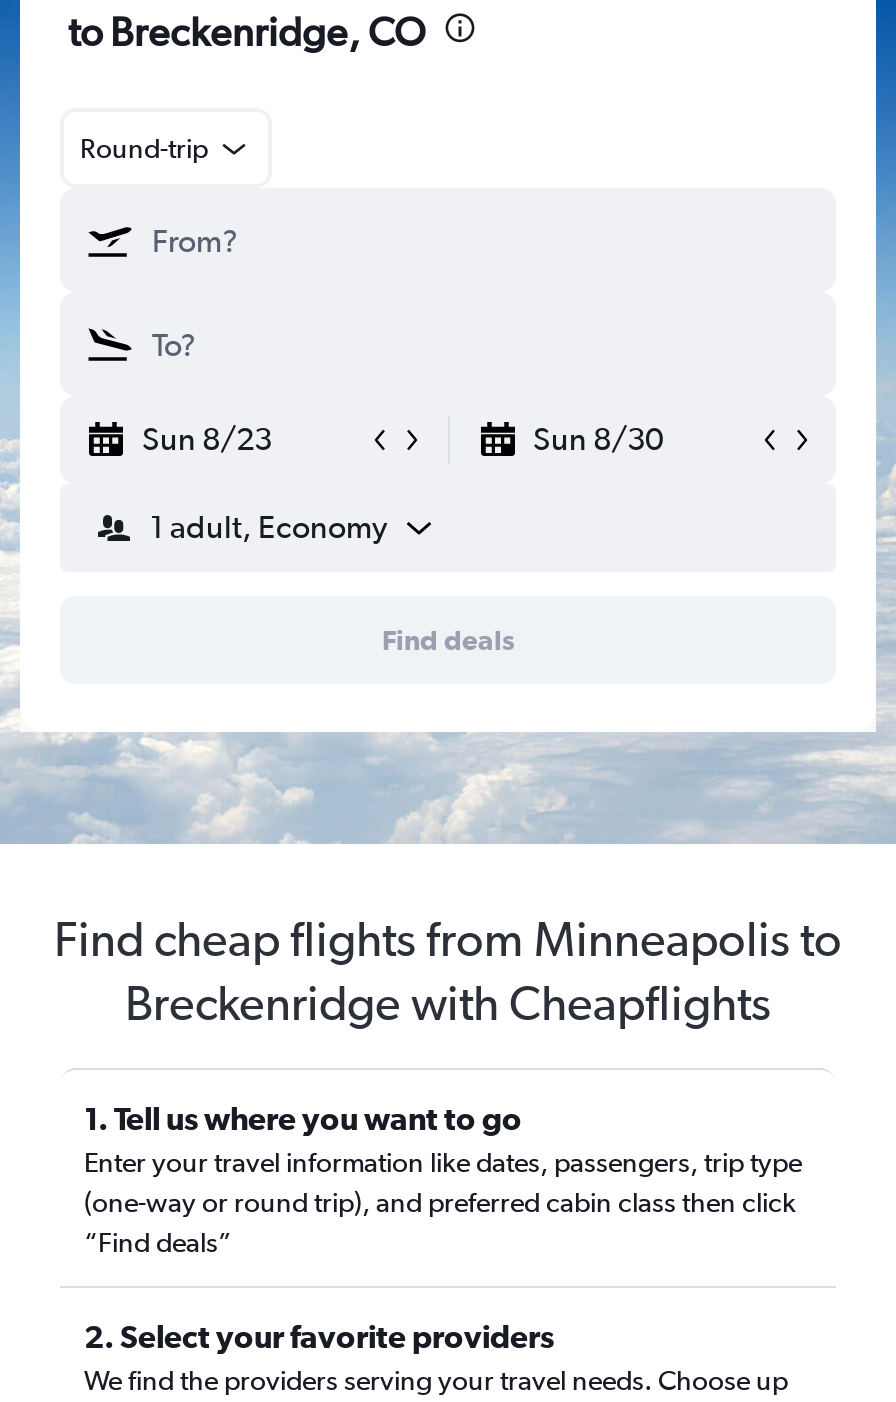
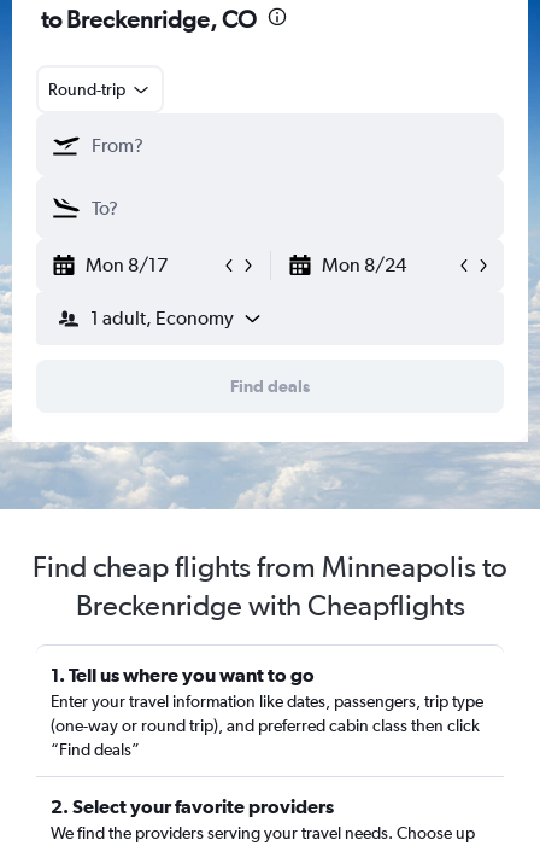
- Sun 8/23
- Sun 8/30
+ Mon 8/17
+ Mon 8/24
